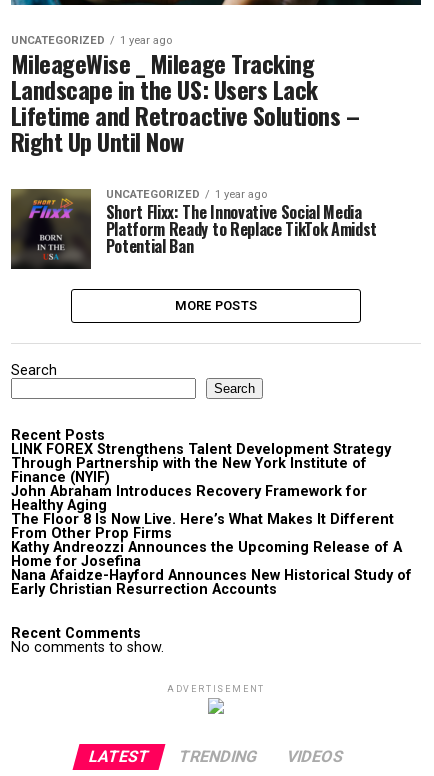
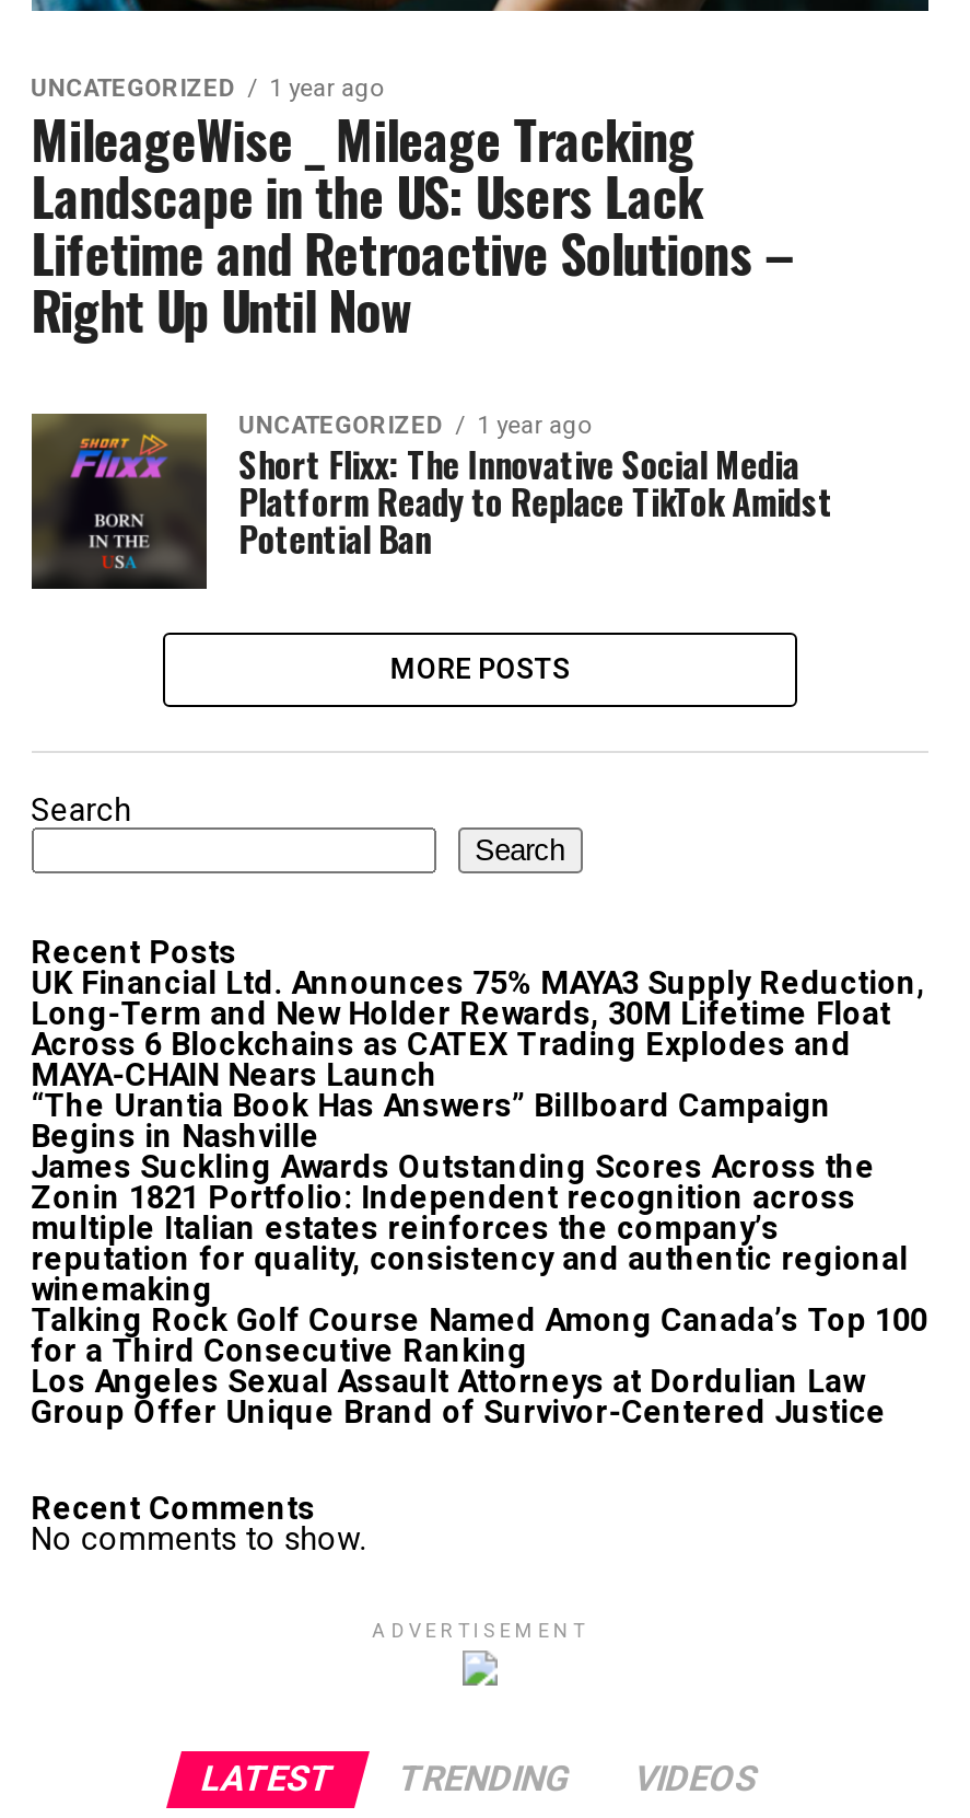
- LINK FOREX Strengthens Talent Development Strategy
- Through Partnership with the New York Institute of
- Finance (NYIF)
- John Abraham Introduces Recovery Framework for
- Healthy Aging
- The Floor 8 Is Now Live. Here’s What Makes It Different
- From Other Prop Firms
- Kathy Andreozzi Announces the Upcoming Release of A
- Home for Josefina
- Nana Afaidze-Hayford Announces New Historical Study of
- Early Christian Resurrection Accounts
+ UK Financial Ltd. Announces 75% MAYA3 Supply Reduction,
+ Long-Term and New Holder Rewards, 30M Lifetime Float
+ Across 6 Blockchains as CATEX Trading Explodes and
+ MAYA-CHAIN Nears Launch
+ “The Urantia Book Has Answers” Billboard Campaign
+ Begins in Nashville
+ James Suckling Awards Outstanding Scores Across the
+ Zonin 1821 Portfolio: Independent recognition across
+ multiple Italian estates reinforces the company’s
+ reputation for quality, consistency and authentic regional
+ winemaking
+ Talking Rock Golf Course Named Among Canada’s Top 100
+ for a Third Consecutive Ranking
+ Los Angeles Sexual Assault Attorneys at Dordulian Law
+ Group Offer Unique Brand of Survivor-Centered Justice
